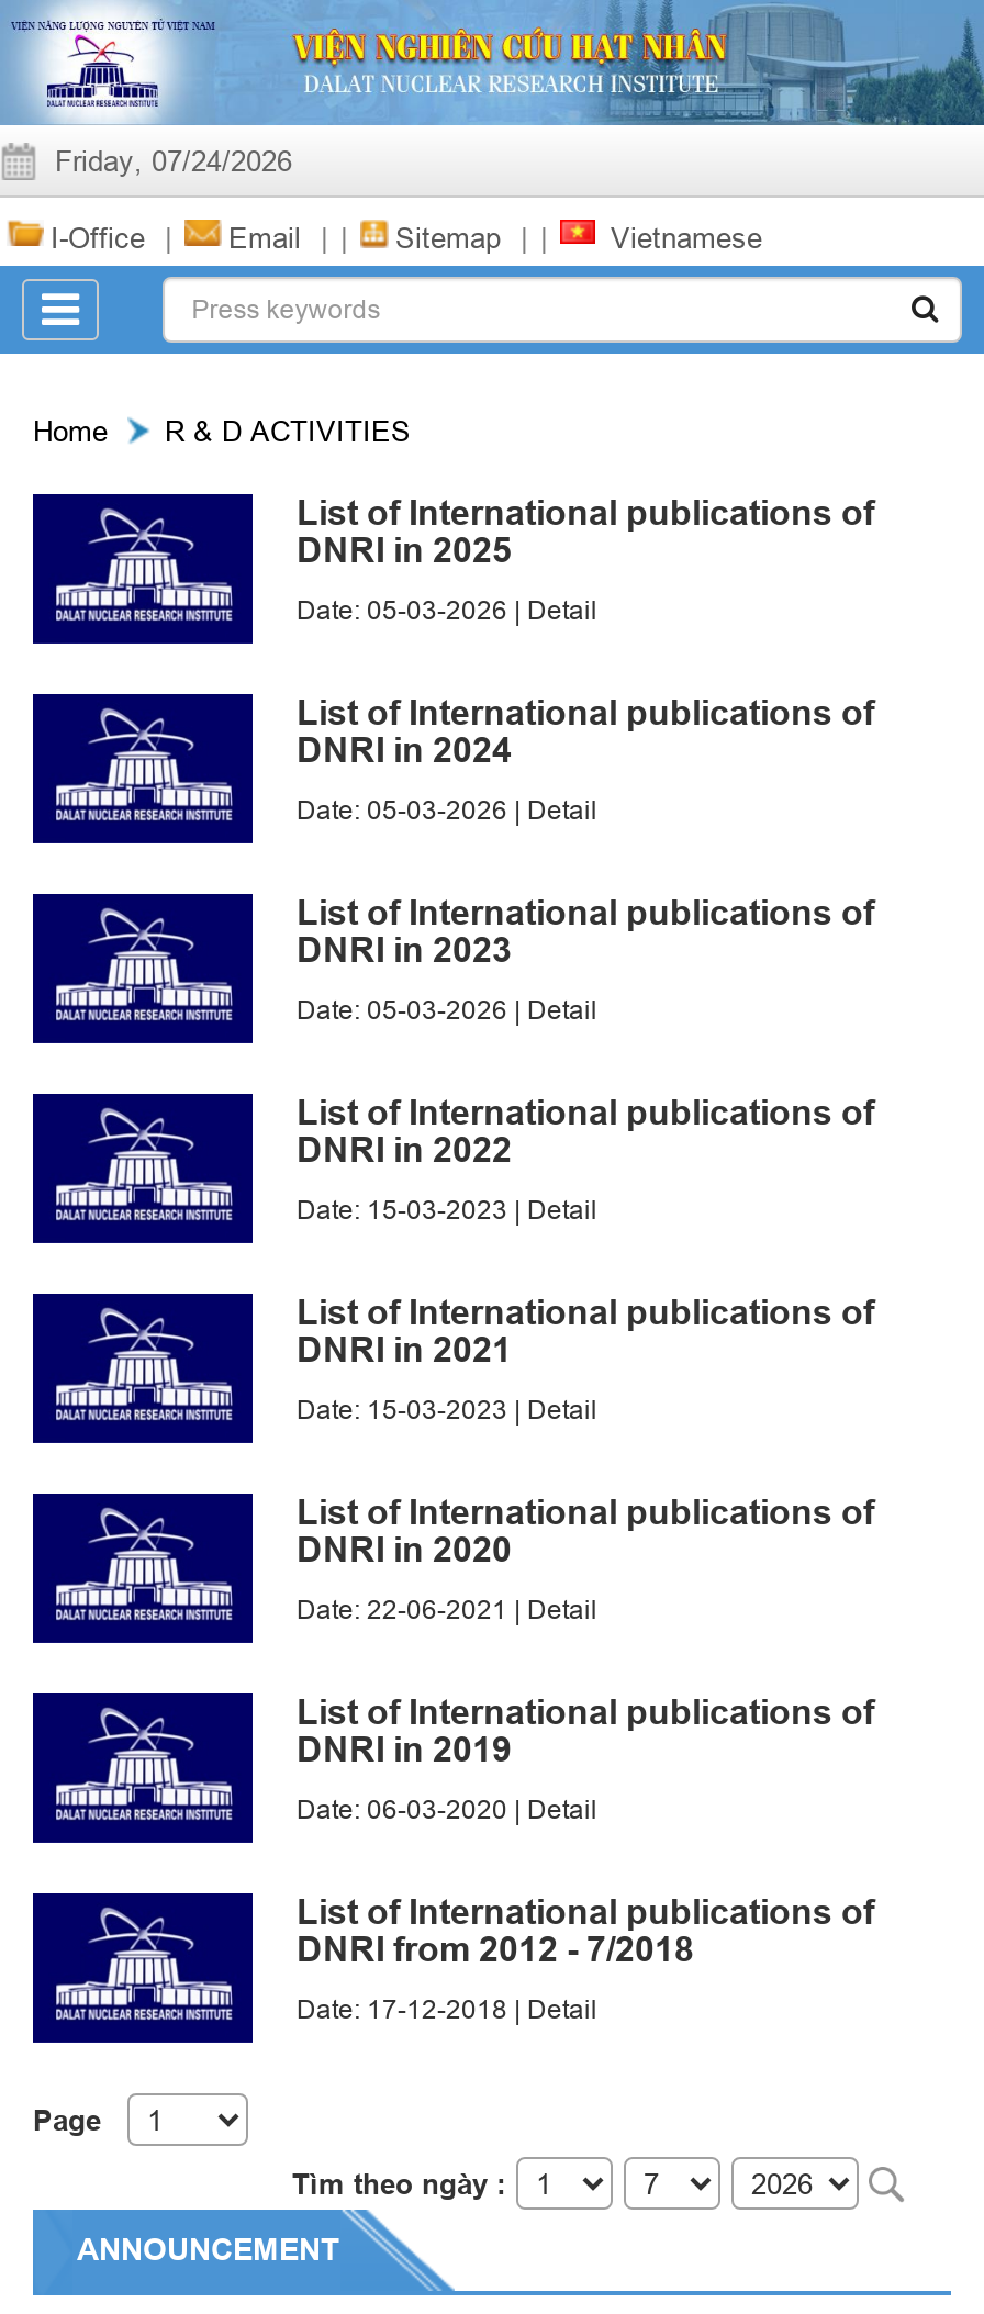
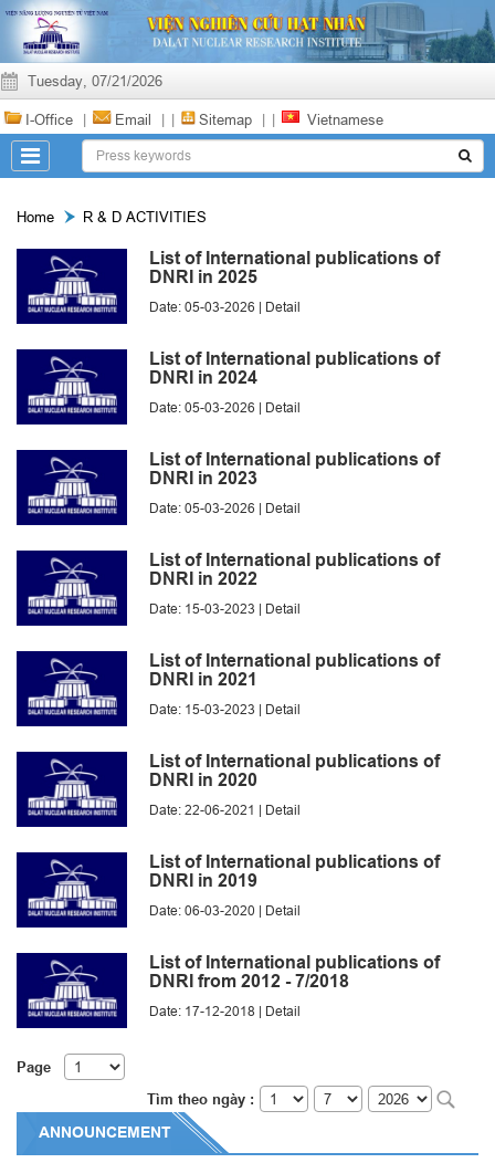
- Friday, 07/24/2026
+ Tuesday, 07/21/2026
